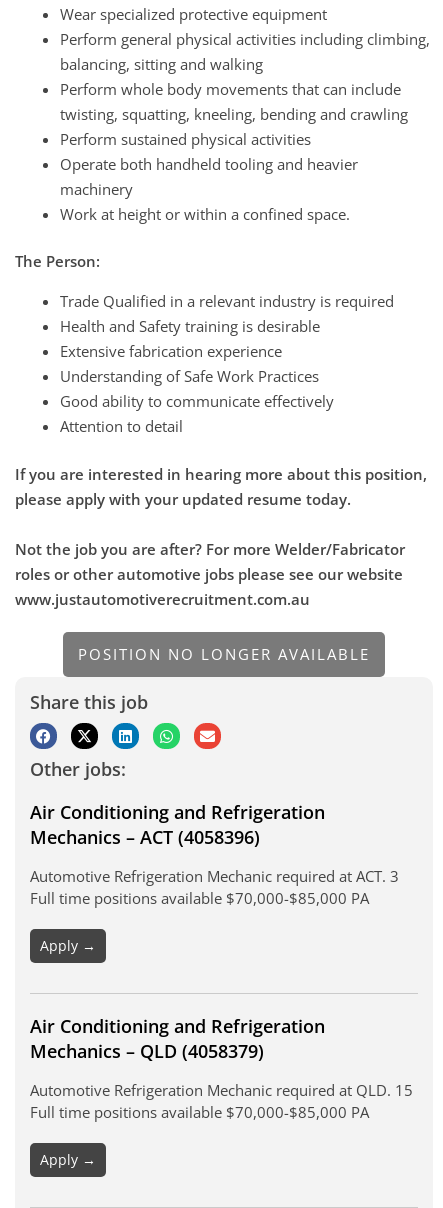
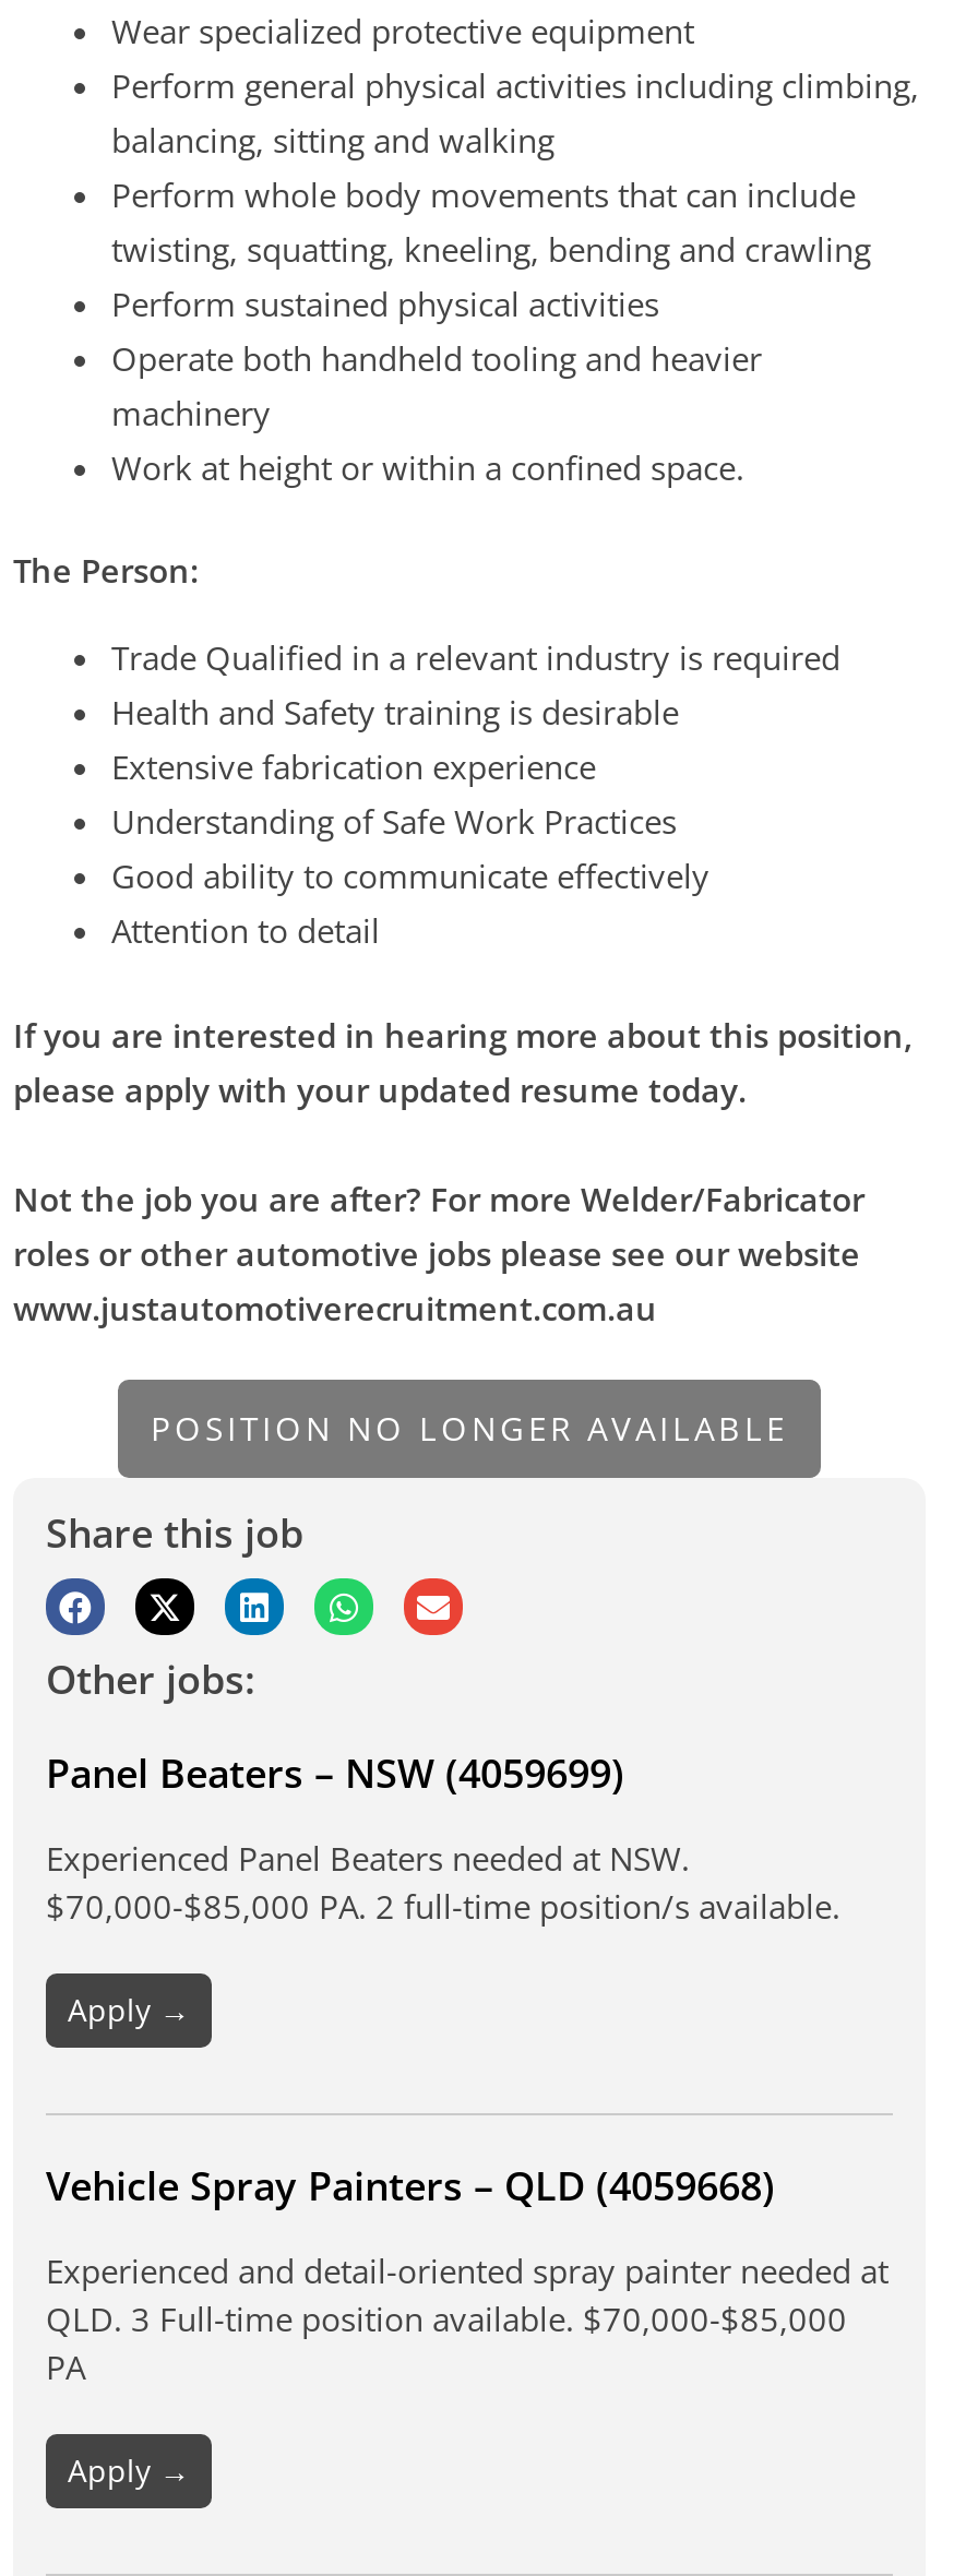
- Air Conditioning and Refrigeration
- Mechanics – ACT (4058396)
+ Panel Beaters – NSW (4059699)

- Automotive Refrigeration Mechanic required at ACT. 3
- Full time positions available $70,000-$85,000 PA
+ Experienced Panel Beaters needed at NSW.
+ $70,000-$85,000 PA. 2 full-time position/s available.

- Air Conditioning and Refrigeration
- Mechanics – QLD (4058379)
+ Vehicle Spray Painters – QLD (4059668)

- Automotive Refrigeration Mechanic required at QLD. 15
- Full time positions available $70,000-$85,000 PA
+ Experienced and detail-oriented spray painter needed at
+ QLD. 3 Full-time position available. $70,000-$85,000
+ PA
